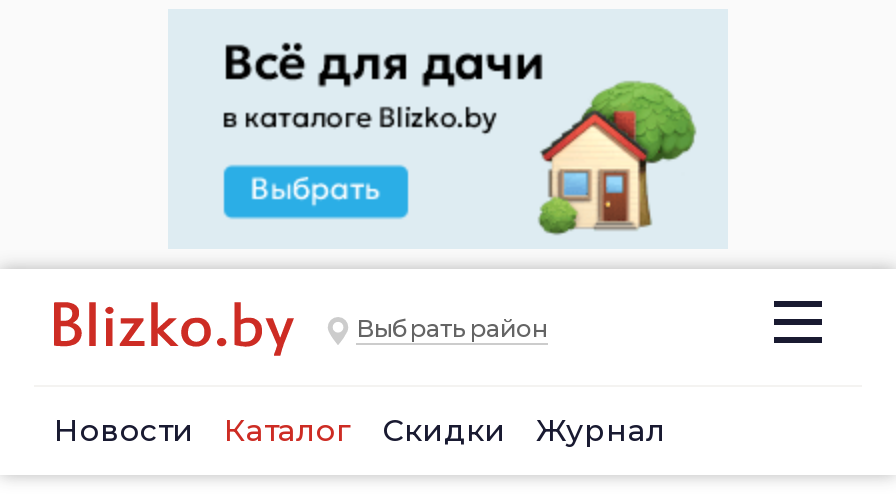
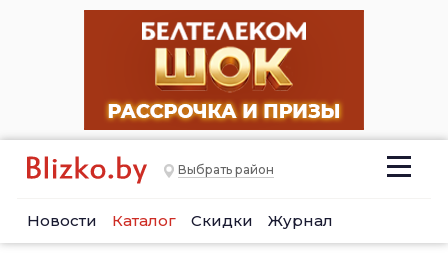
- [image]
+ [image]
